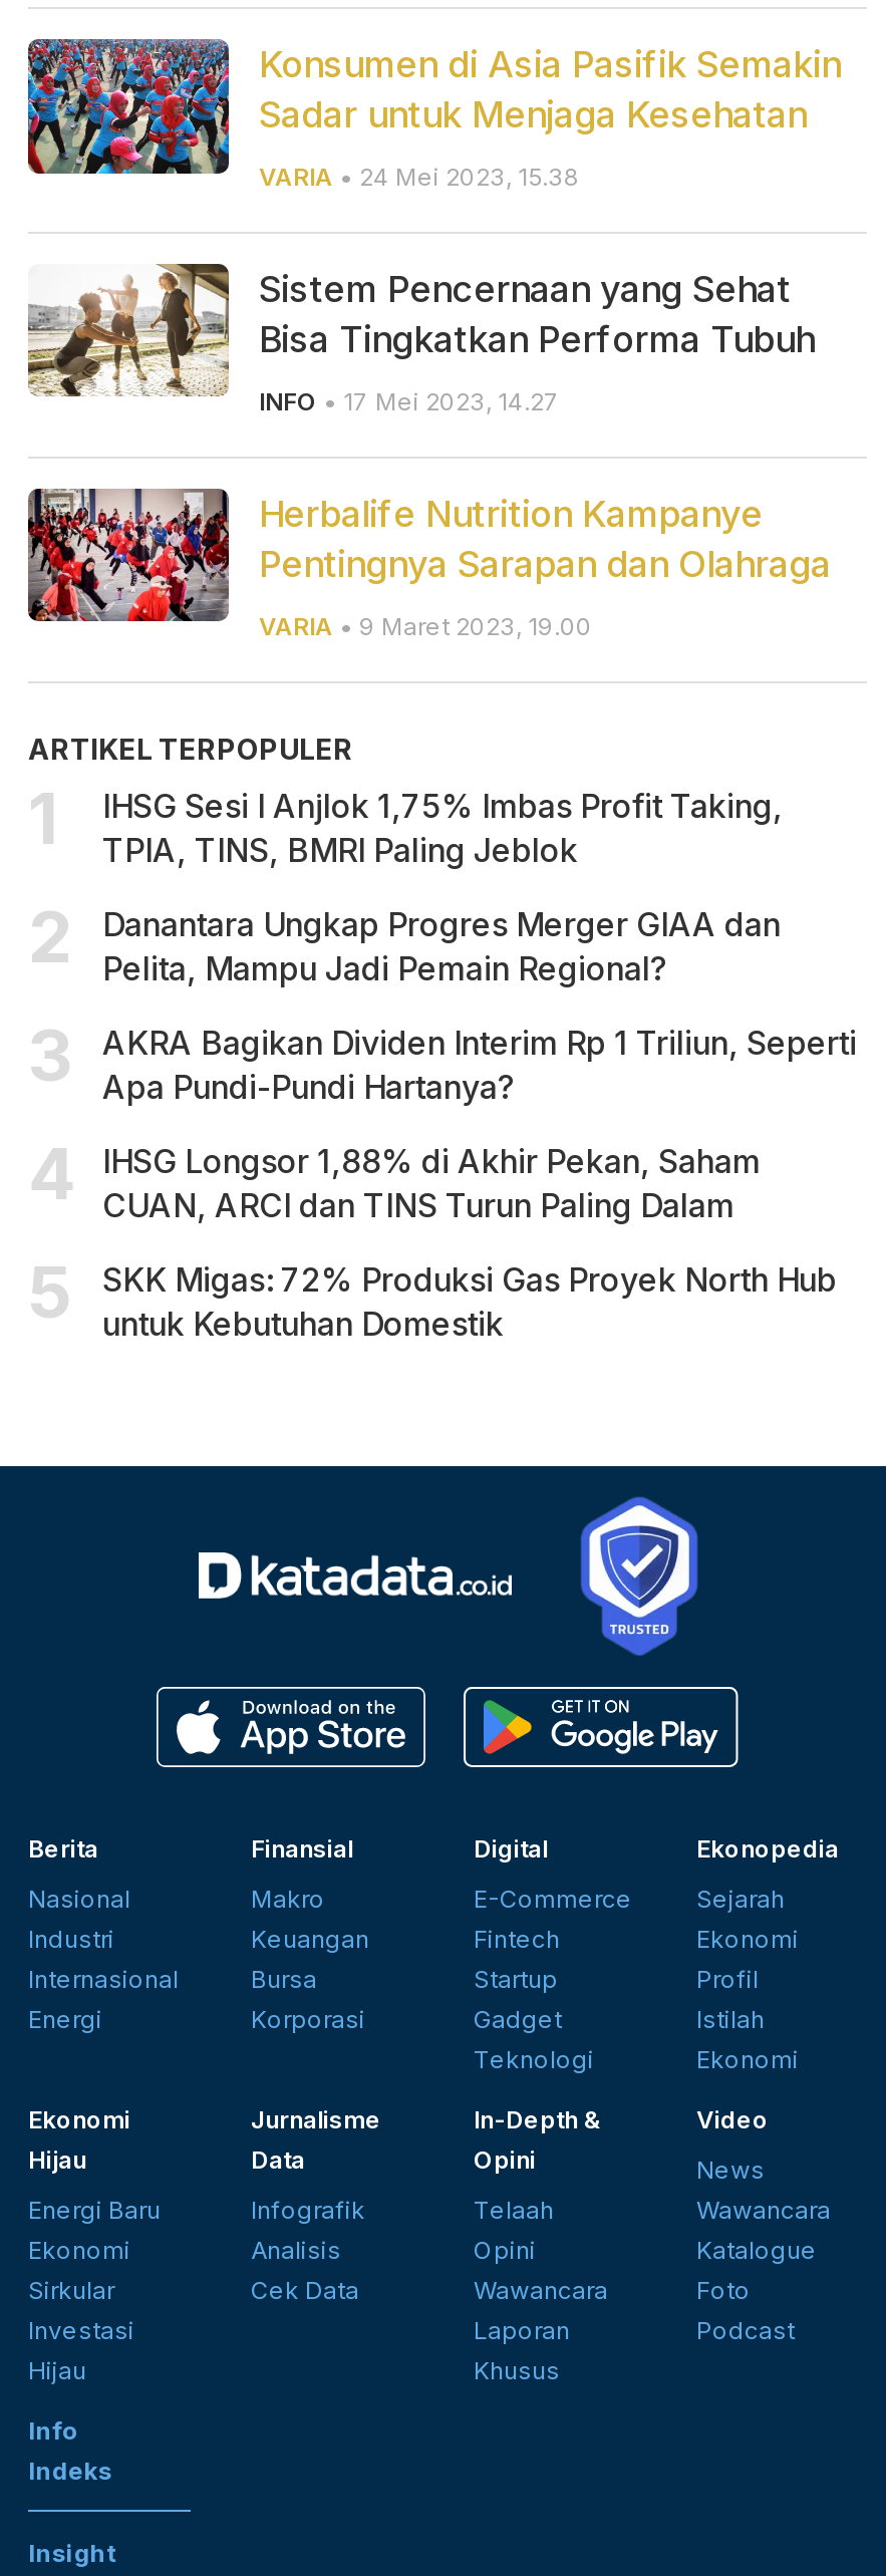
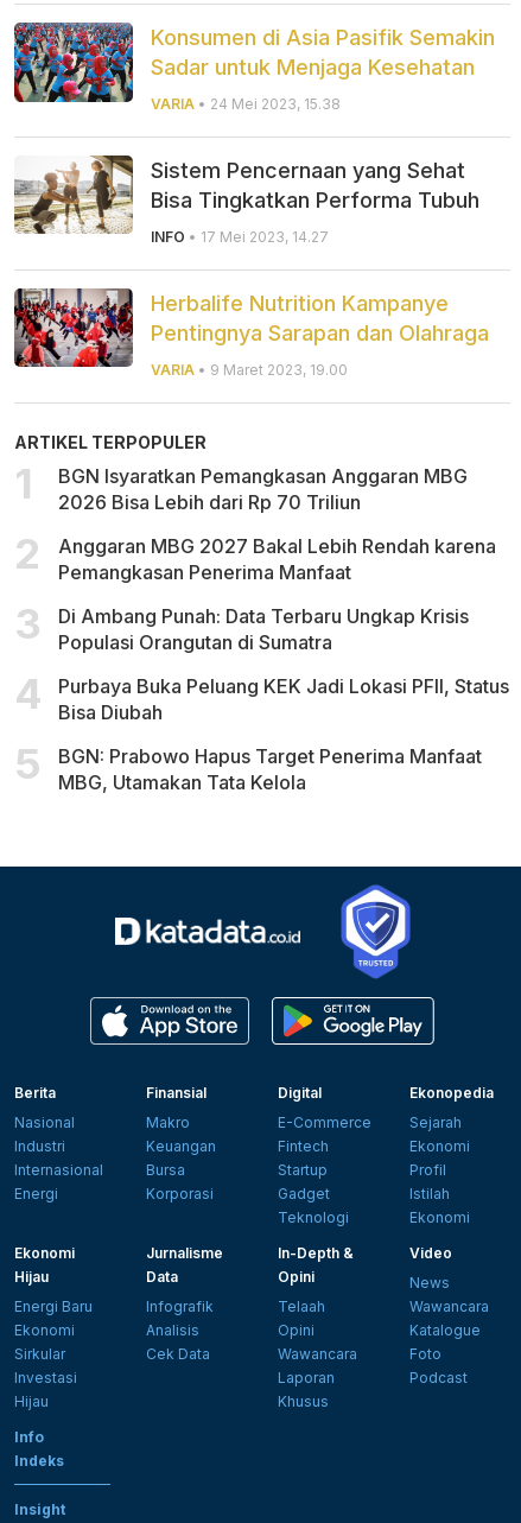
- IHSG Sesi I Anjlok 1,75% Imbas Profit Taking,
- TPIA, TINS, BMRI Paling Jeblok
+ BGN Isyaratkan Pemangkasan Anggaran MBG
+ 2026 Bisa Lebih dari Rp 70 Triliun

- Danantara Ungkap Progres Merger GIAA dan
- Pelita, Mampu Jadi Pemain Regional?
+ Anggaran MBG 2027 Bakal Lebih Rendah karena
+ Pemangkasan Penerima Manfaat

- AKRA Bagikan Dividen Interim Rp 1 Triliun, Seperti
- Apa Pundi-Pundi Hartanya?
+ Di Ambang Punah: Data Terbaru Ungkap Krisis
+ Populasi Orangutan di Sumatra

- IHSG Longsor 1,88% di Akhir Pekan, Saham
- CUAN, ARCI dan TINS Turun Paling Dalam
+ Purbaya Buka Peluang KEK Jadi Lokasi PFII, Status
+ Bisa Diubah

- SKK Migas: 72% Produksi Gas Proyek North Hub
- untuk Kebutuhan Domestik
+ BGN: Prabowo Hapus Target Penerima Manfaat
+ MBG, Utamakan Tata Kelola
